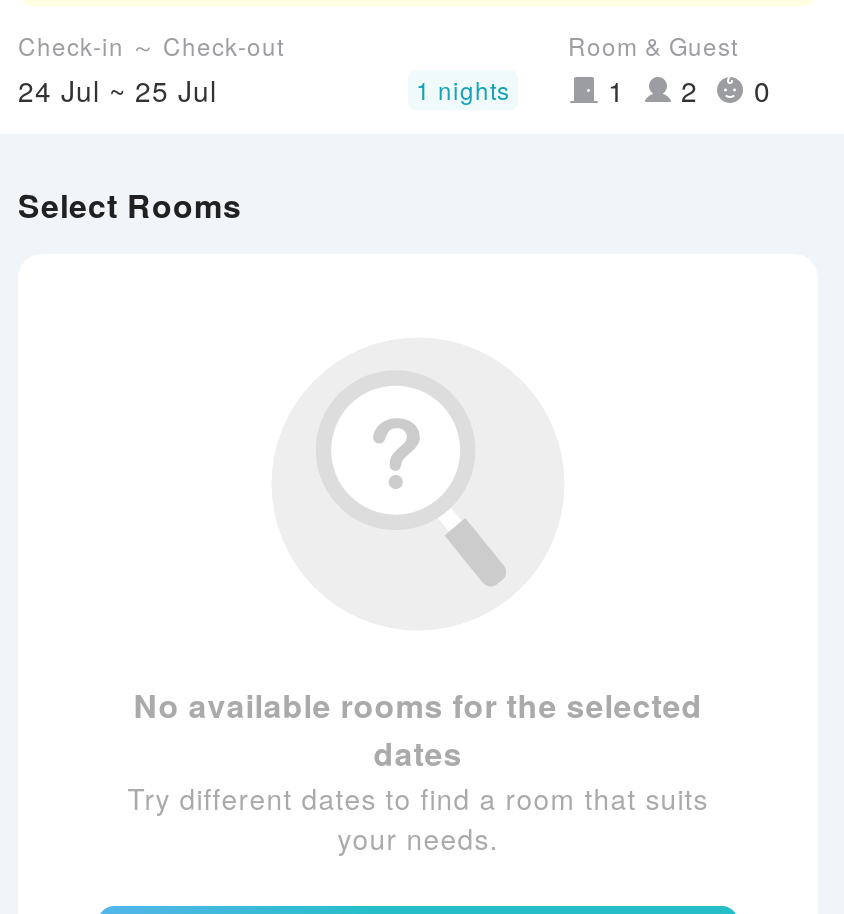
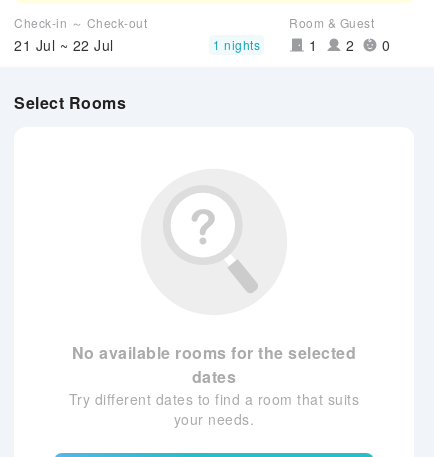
- 24 Jul ~ 25 Jul
+ 21 Jul ~ 22 Jul
